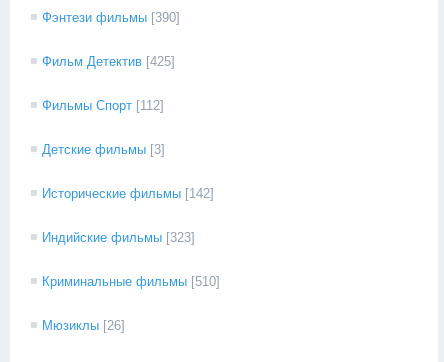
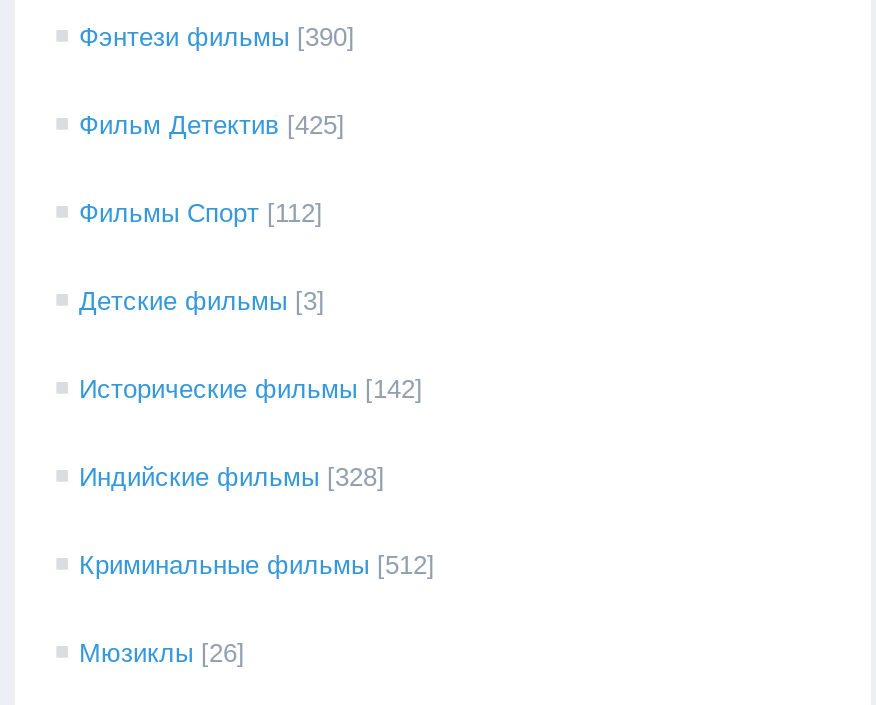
- Индийские фильмы [323]
+ Индийские фильмы [328]

- Криминальные фильмы [510]
+ Криминальные фильмы [512]
